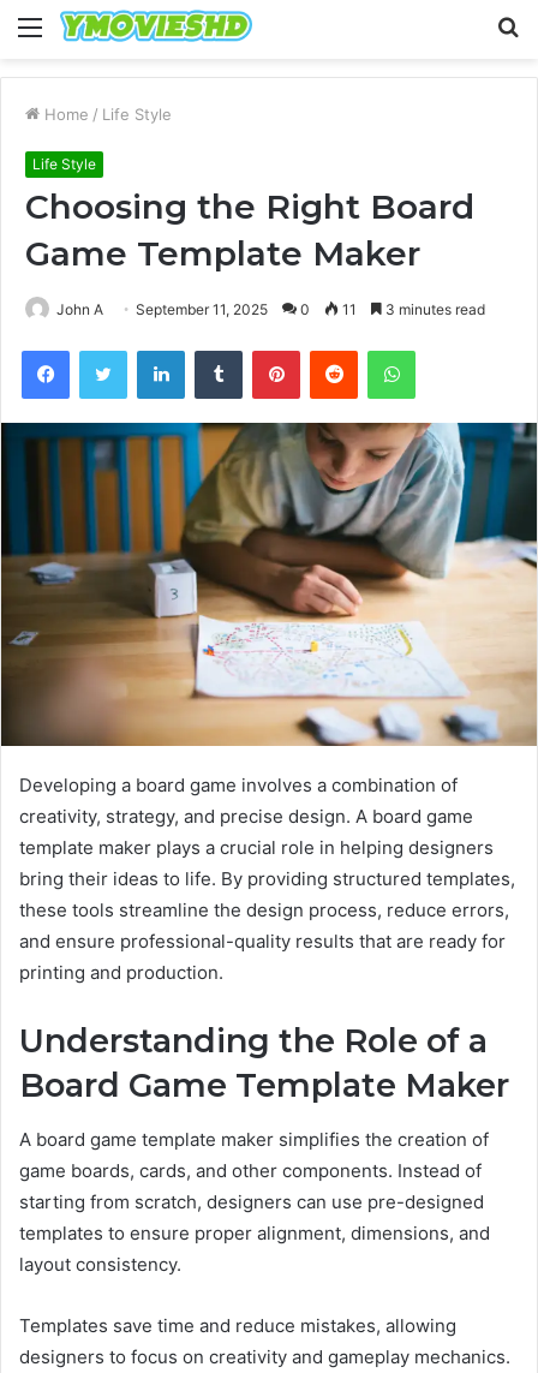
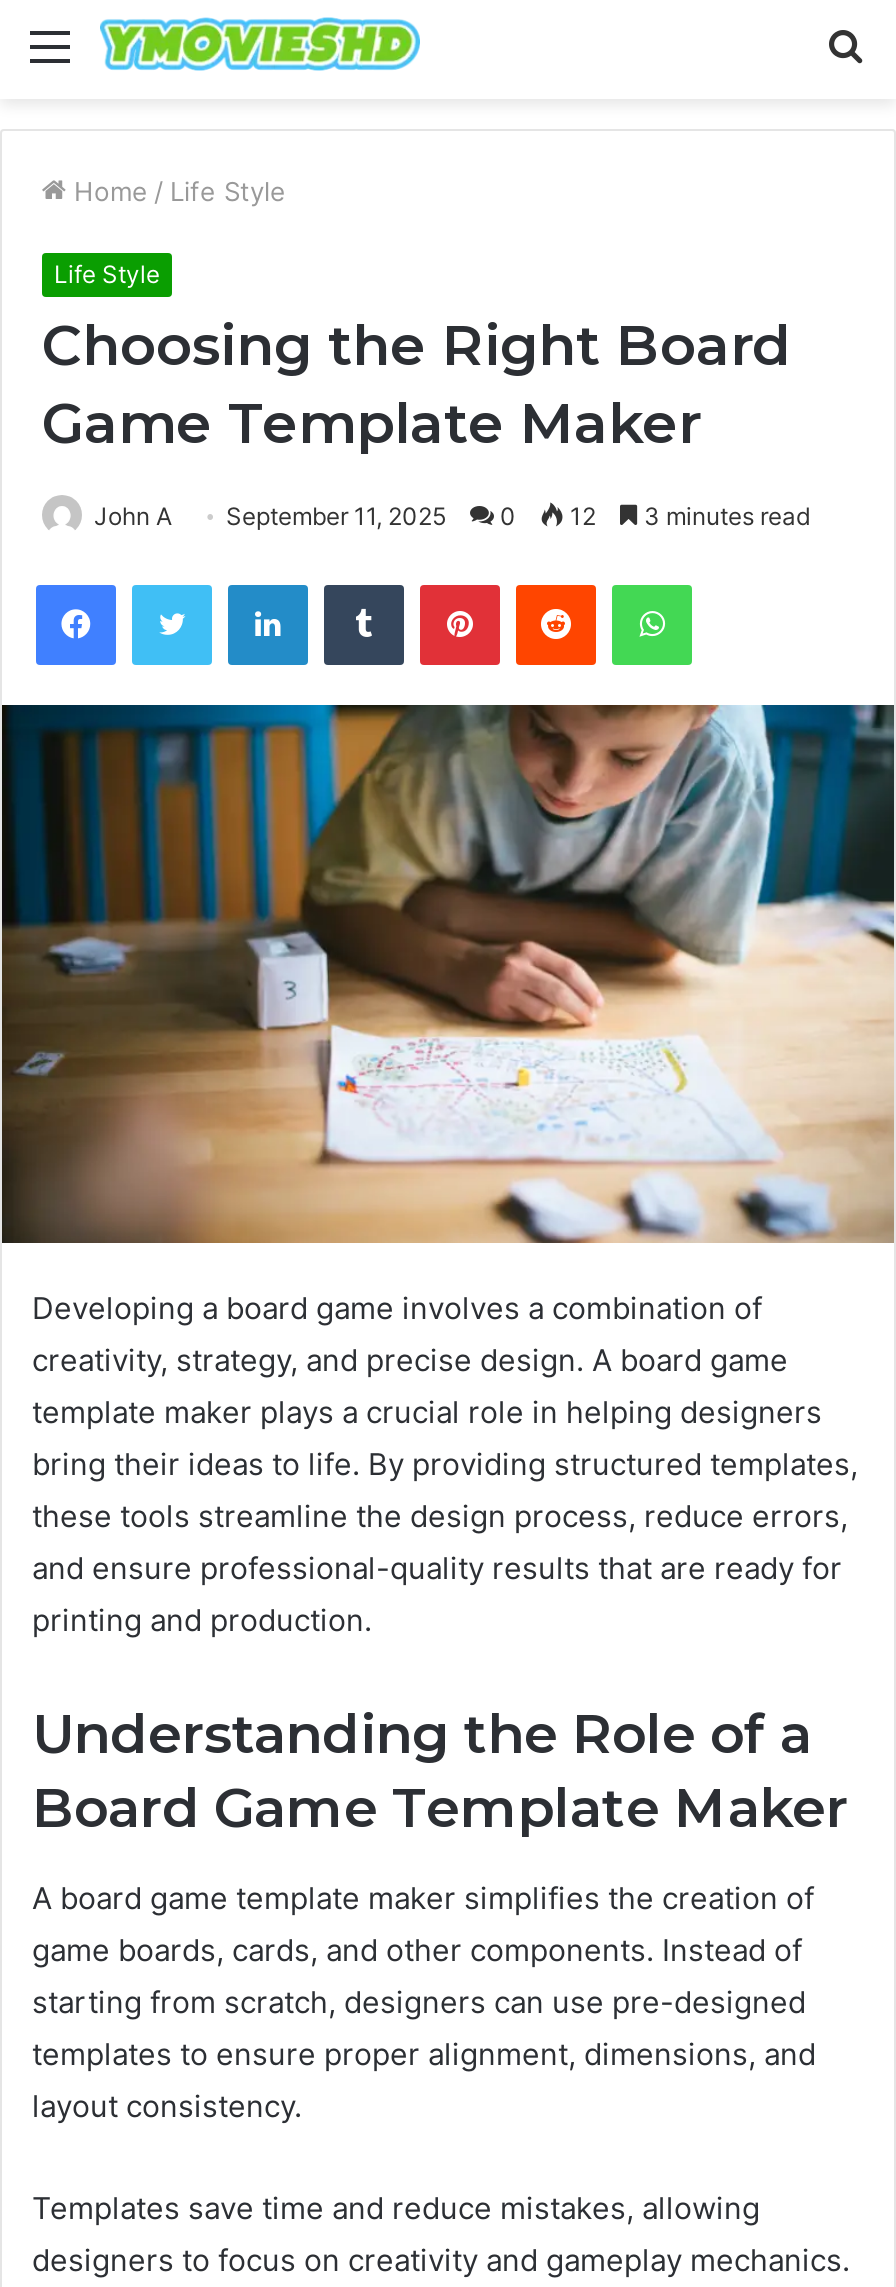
- John A September 11, 2025 0 11 3 minutes read
+ John A September 11, 2025 0 12 3 minutes read
